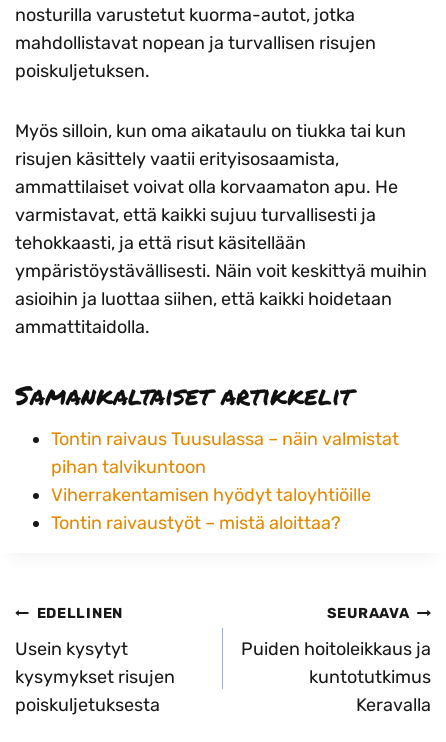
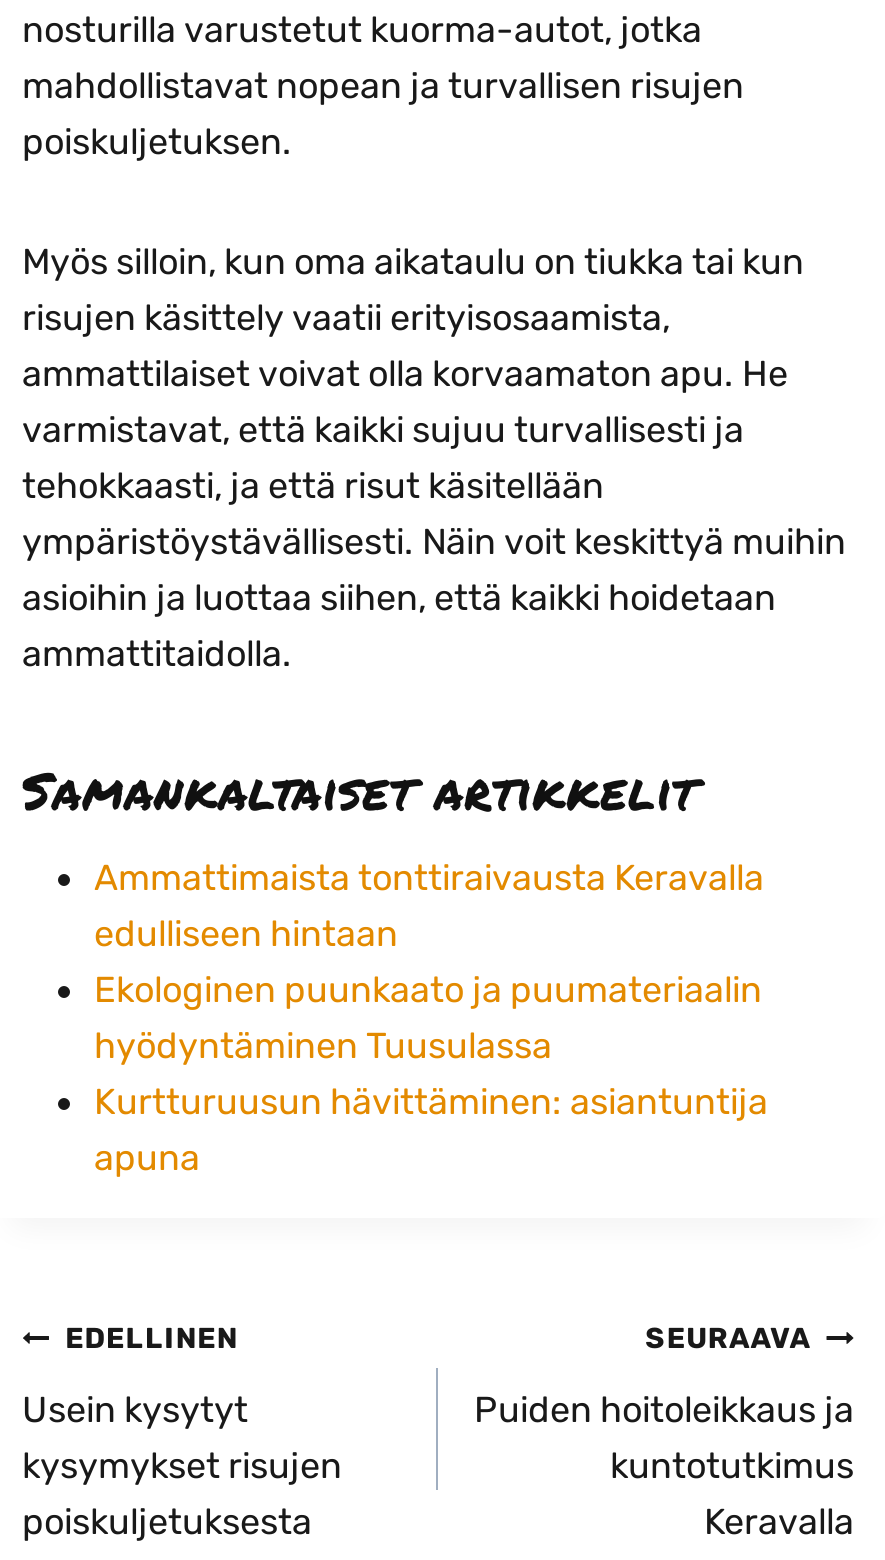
- Tontin raivaus Tuusulassa – näin valmistat
- pihan talvikuntoon
- Viherrakentamisen hyödyt taloyhtiöille
- Tontin raivaustyöt – mistä aloittaa?
+ Ammattimaista tonttiraivausta Keravalla
+ edulliseen hintaan
+ Ekologinen puunkaato ja puumateriaalin
+ hyödyntäminen Tuusulassa
+ Kurtturuusun hävittäminen: asiantuntija
+ apuna
